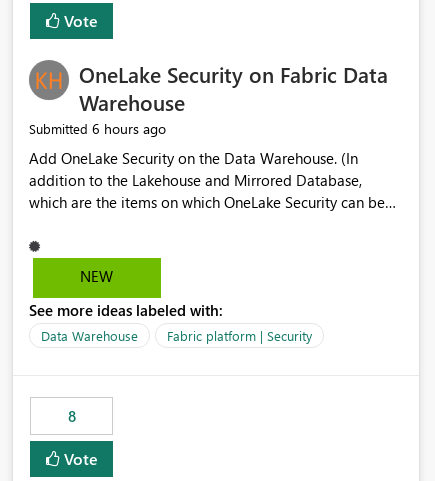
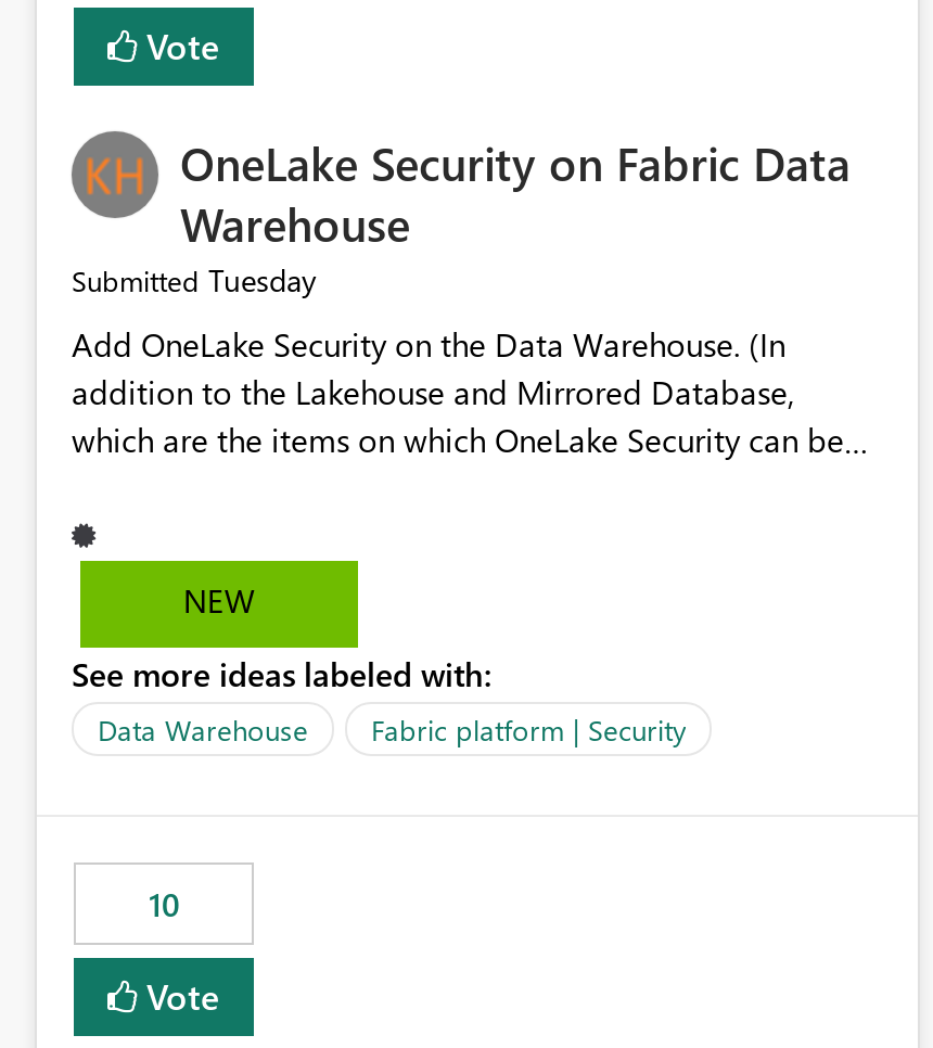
- Submitted 6 hours ago
+ Submitted Tuesday

- 8
+ 10
